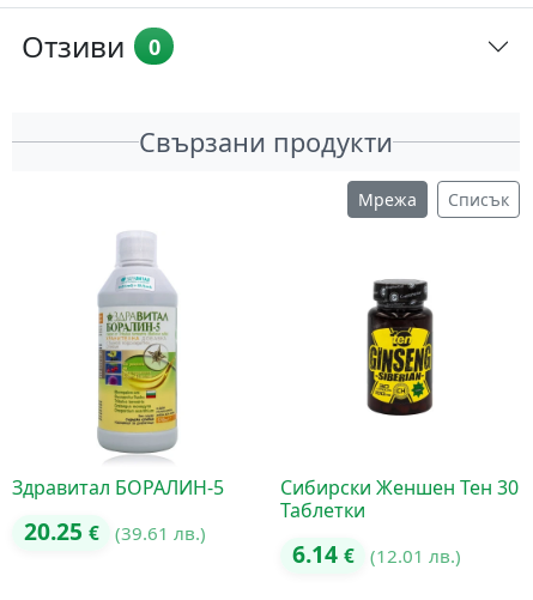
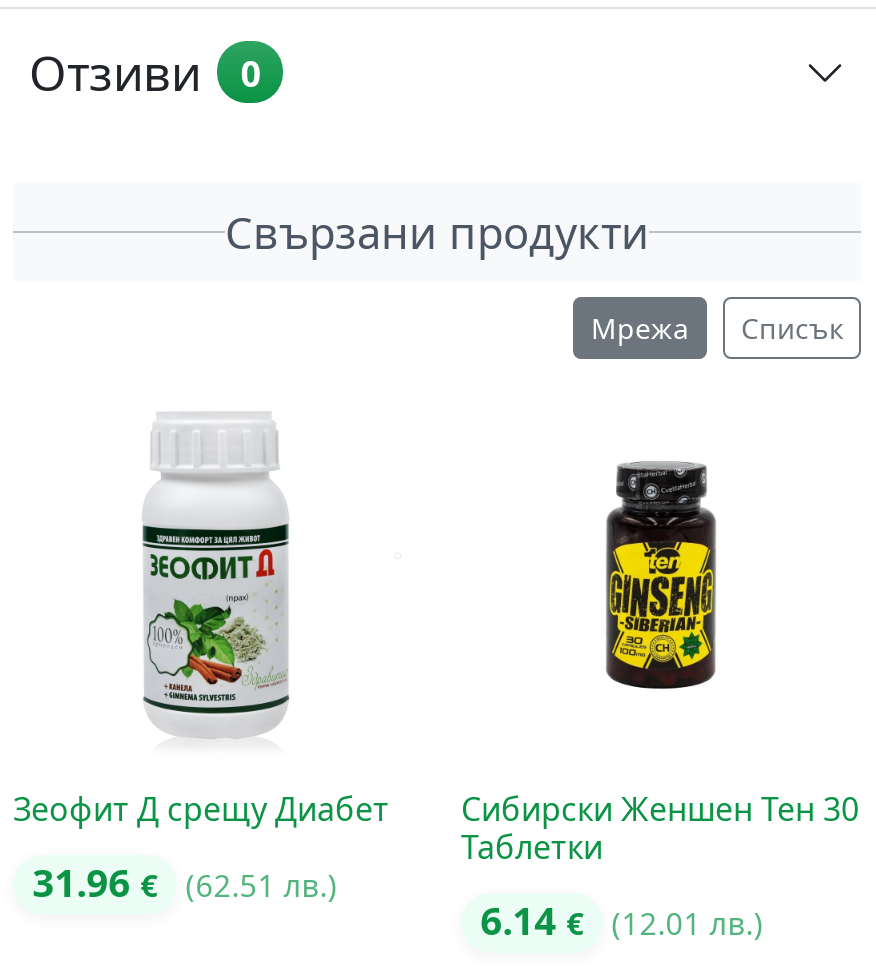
- [image]
- Здравитал БОРАЛИН-5
- 20.25 €
- (39.61 лв.)
+ [image]
+ Зеофит Д срещу Диабет
+ 31.96 €
+ (62.51 лв.)
